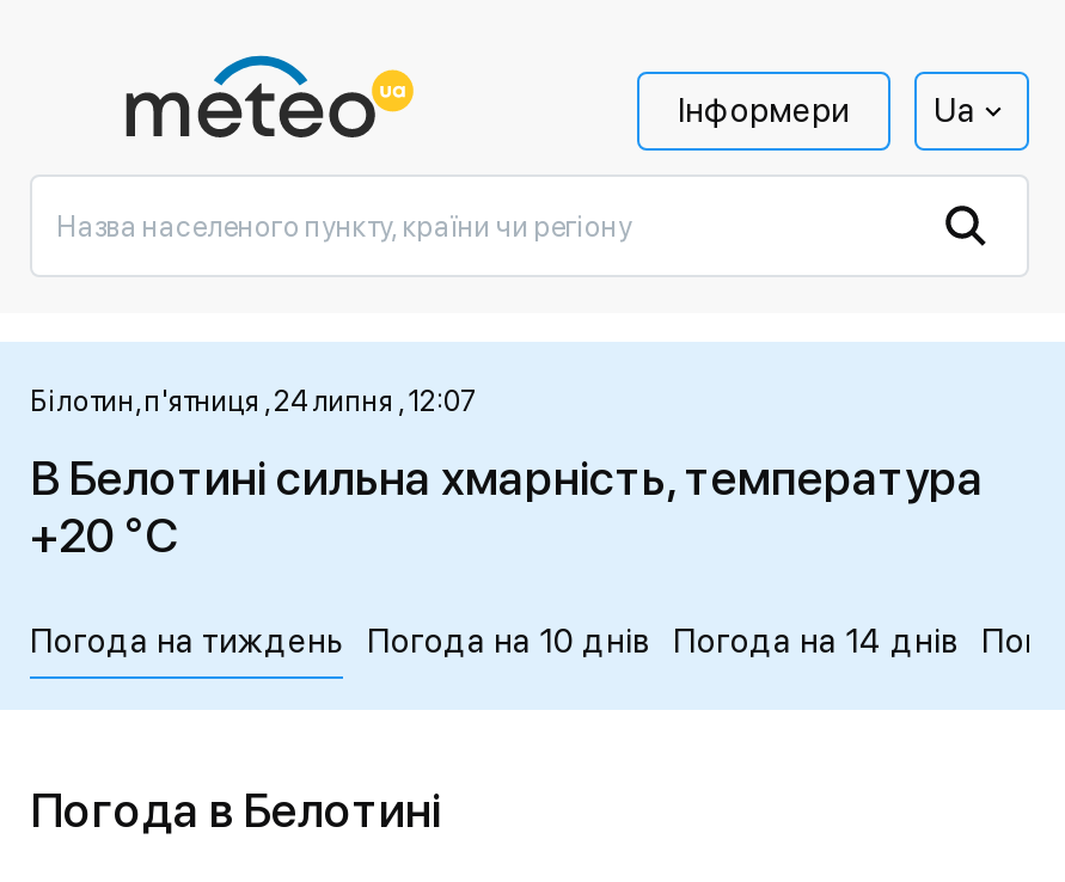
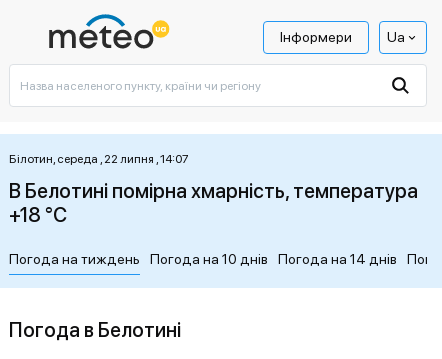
- Білотин, п'ятниця , 24 липня , 12:07
+ Білотин, середа , 22 липня , 14:07

- В Белотині сильна хмарність, температура
+ В Белотині помірна хмарність, температура

- +20 °C
+ +18 °C
